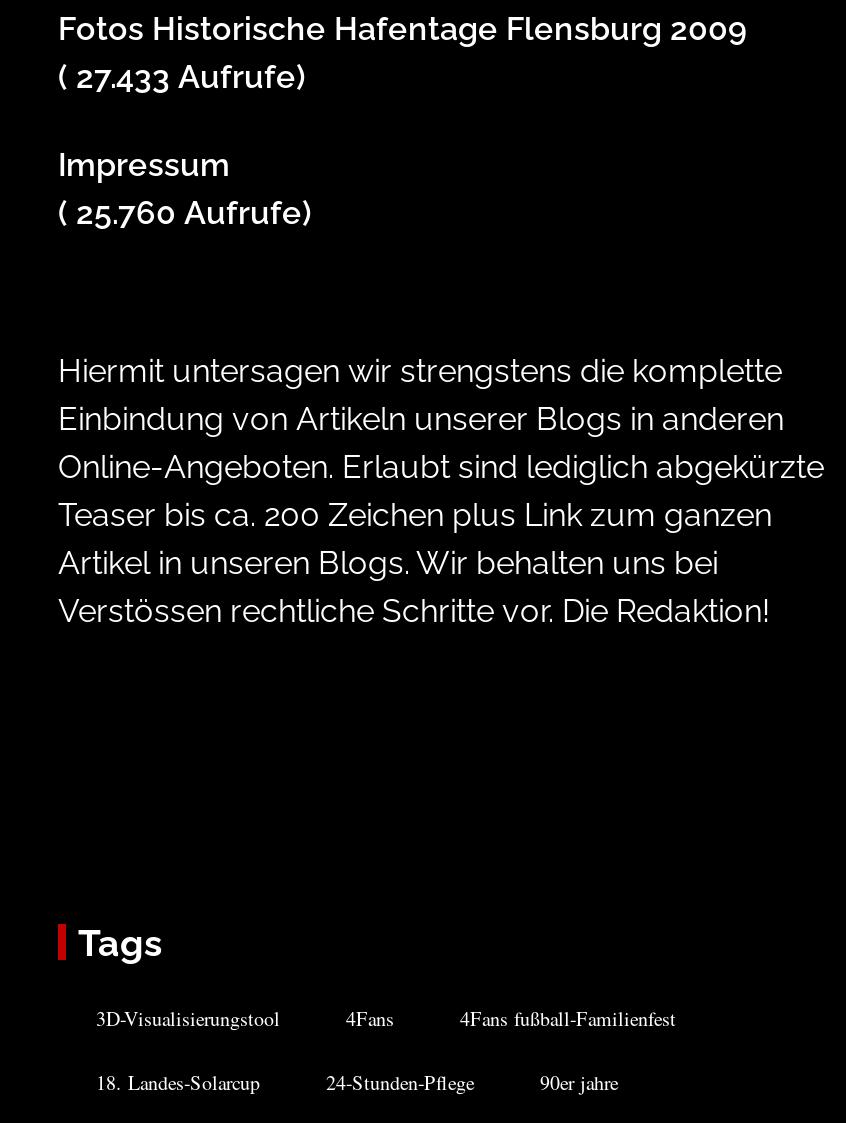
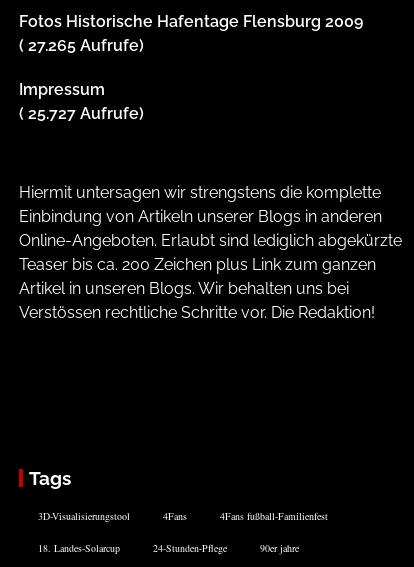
- ( 27.433 Aufrufe)
+ ( 27.265 Aufrufe)

- ( 25.760 Aufrufe)
+ ( 25.727 Aufrufe)
